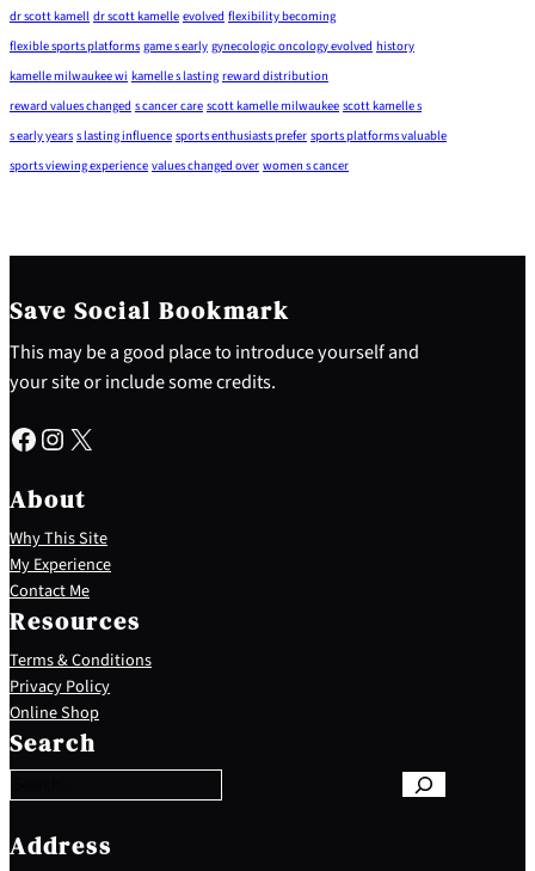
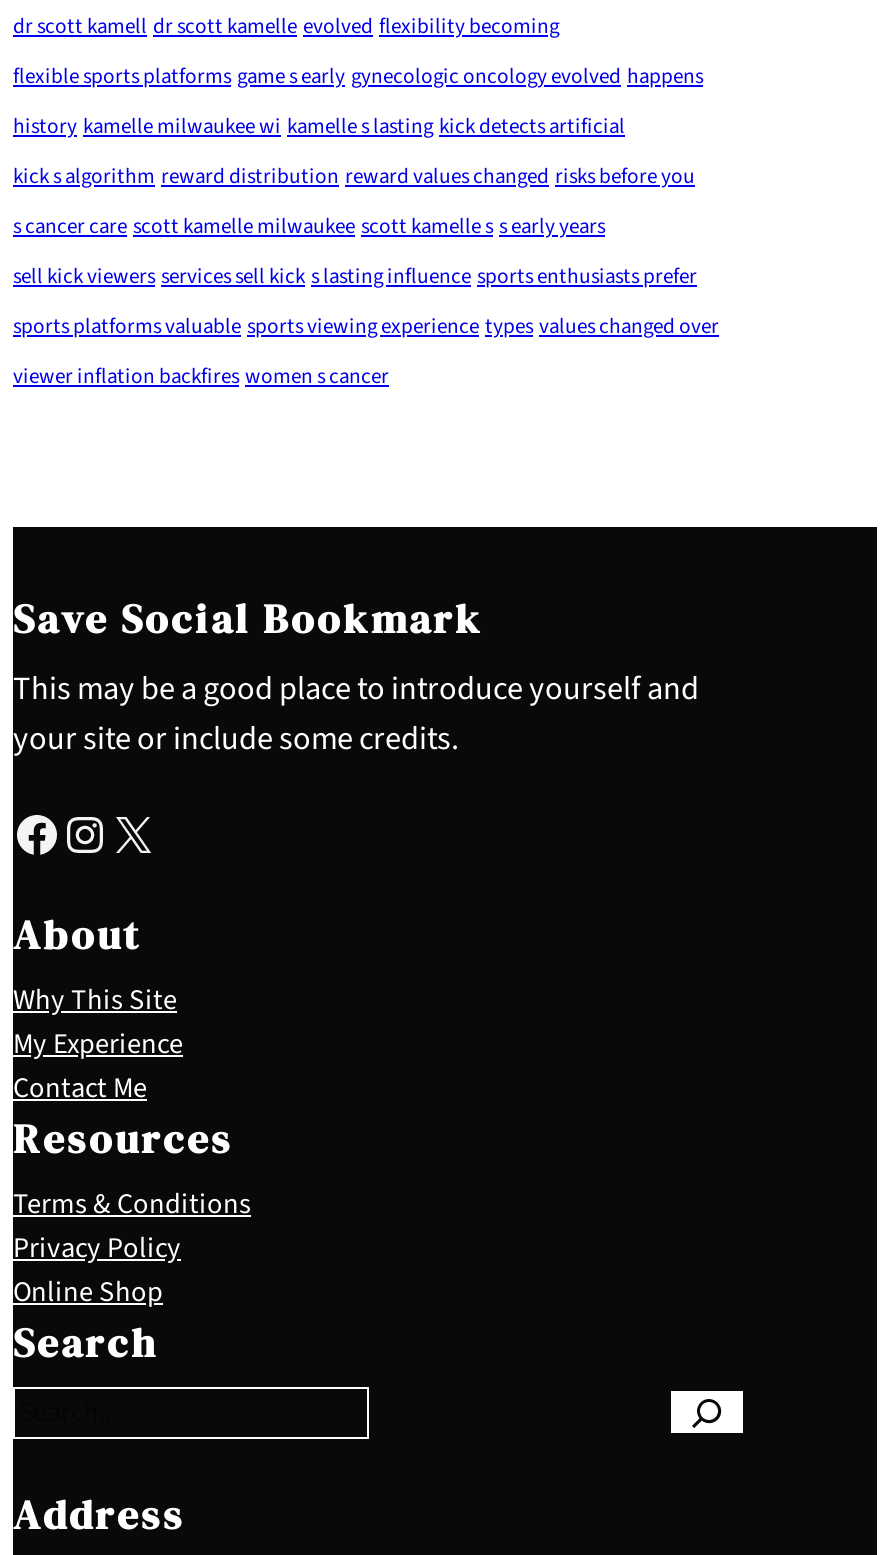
- flexible sports platforms game s early gynecologic oncology evolved history
- kamelle milwaukee wi kamelle s lasting reward distribution
- reward values changed s cancer care scott kamelle milwaukee scott kamelle s
- s early years s lasting influence sports enthusiasts prefer sports platforms valuable
- sports viewing experience values changed over women s cancer
+ flexible sports platforms game s early gynecologic oncology evolved happens
+ history kamelle milwaukee wi kamelle s lasting kick detects artificial
+ kick s algorithm reward distribution reward values changed risks before you
+ s cancer care scott kamelle milwaukee scott kamelle s s early years
+ sell kick viewers services sell kick s lasting influence sports enthusiasts prefer
+ sports platforms valuable sports viewing experience types values changed over
+ viewer inflation backfires women s cancer
